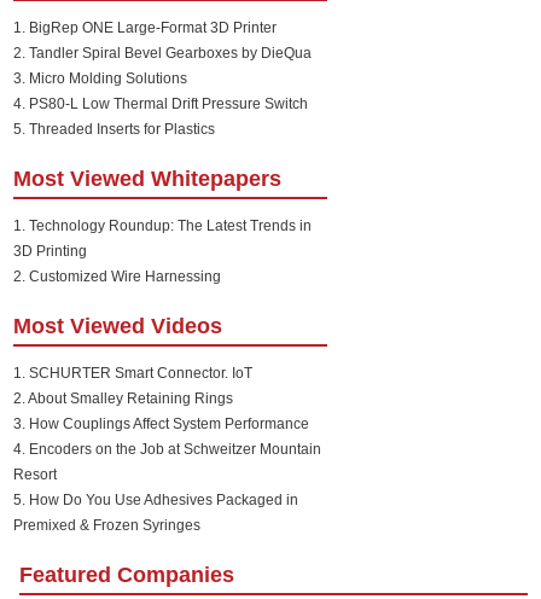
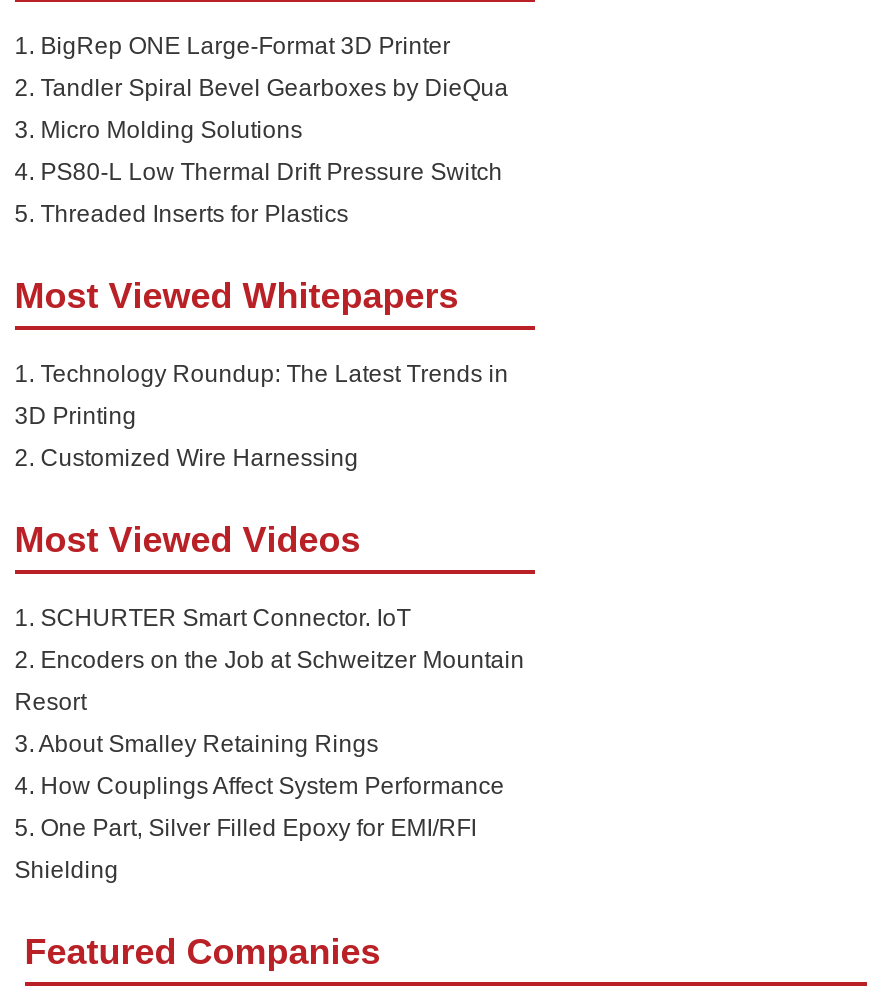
- 2. About Smalley Retaining Rings
- 3. How Couplings Affect System Performance
- 4. Encoders on the Job at Schweitzer Mountain
+ 2. Encoders on the Job at Schweitzer Mountain

moved up: Resort

- 5. How Do You Use Adhesives Packaged in
- Premixed & Frozen Syringes
+ 3. About Smalley Retaining Rings
+ 4. How Couplings Affect System Performance
+ 5. One Part, Silver Filled Epoxy for EMI/RFI
+ Shielding
